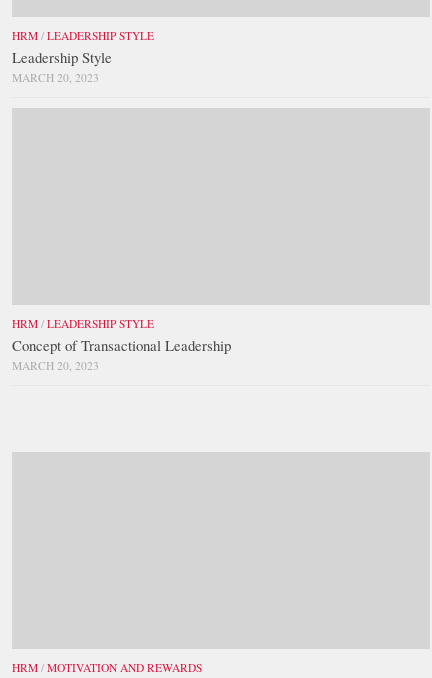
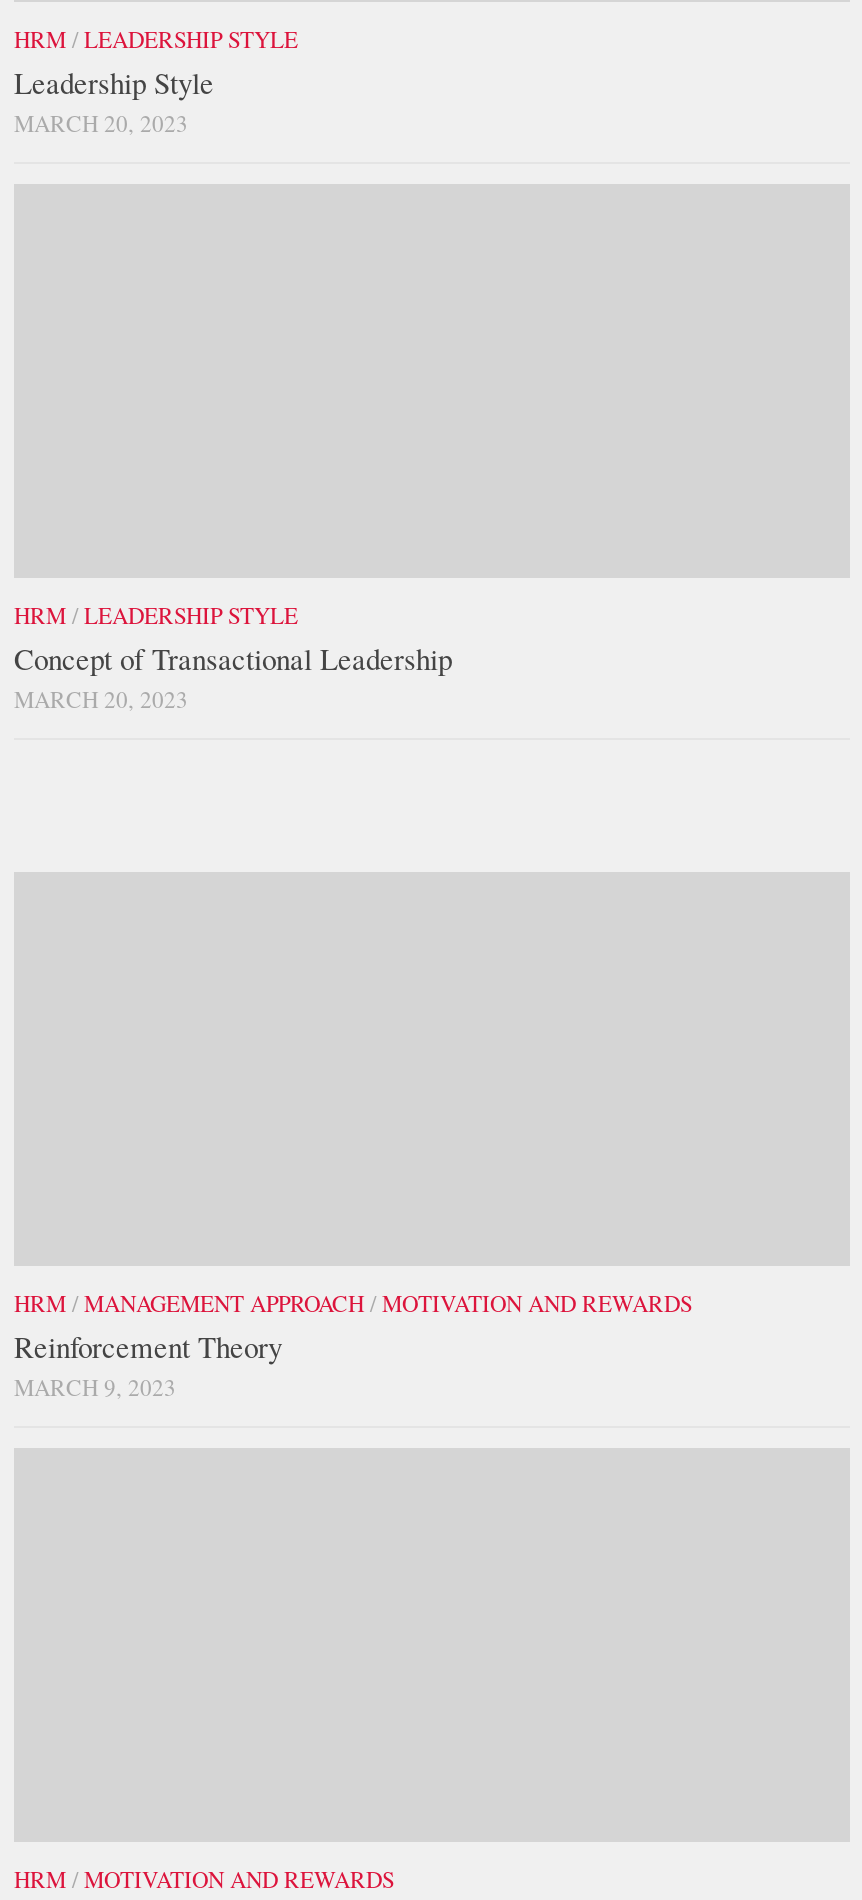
+ HRM / MANAGEMENT APPROACH / MOTIVATION AND REWARDS
+ Reinforcement Theory
+ MARCH 9, 2023
